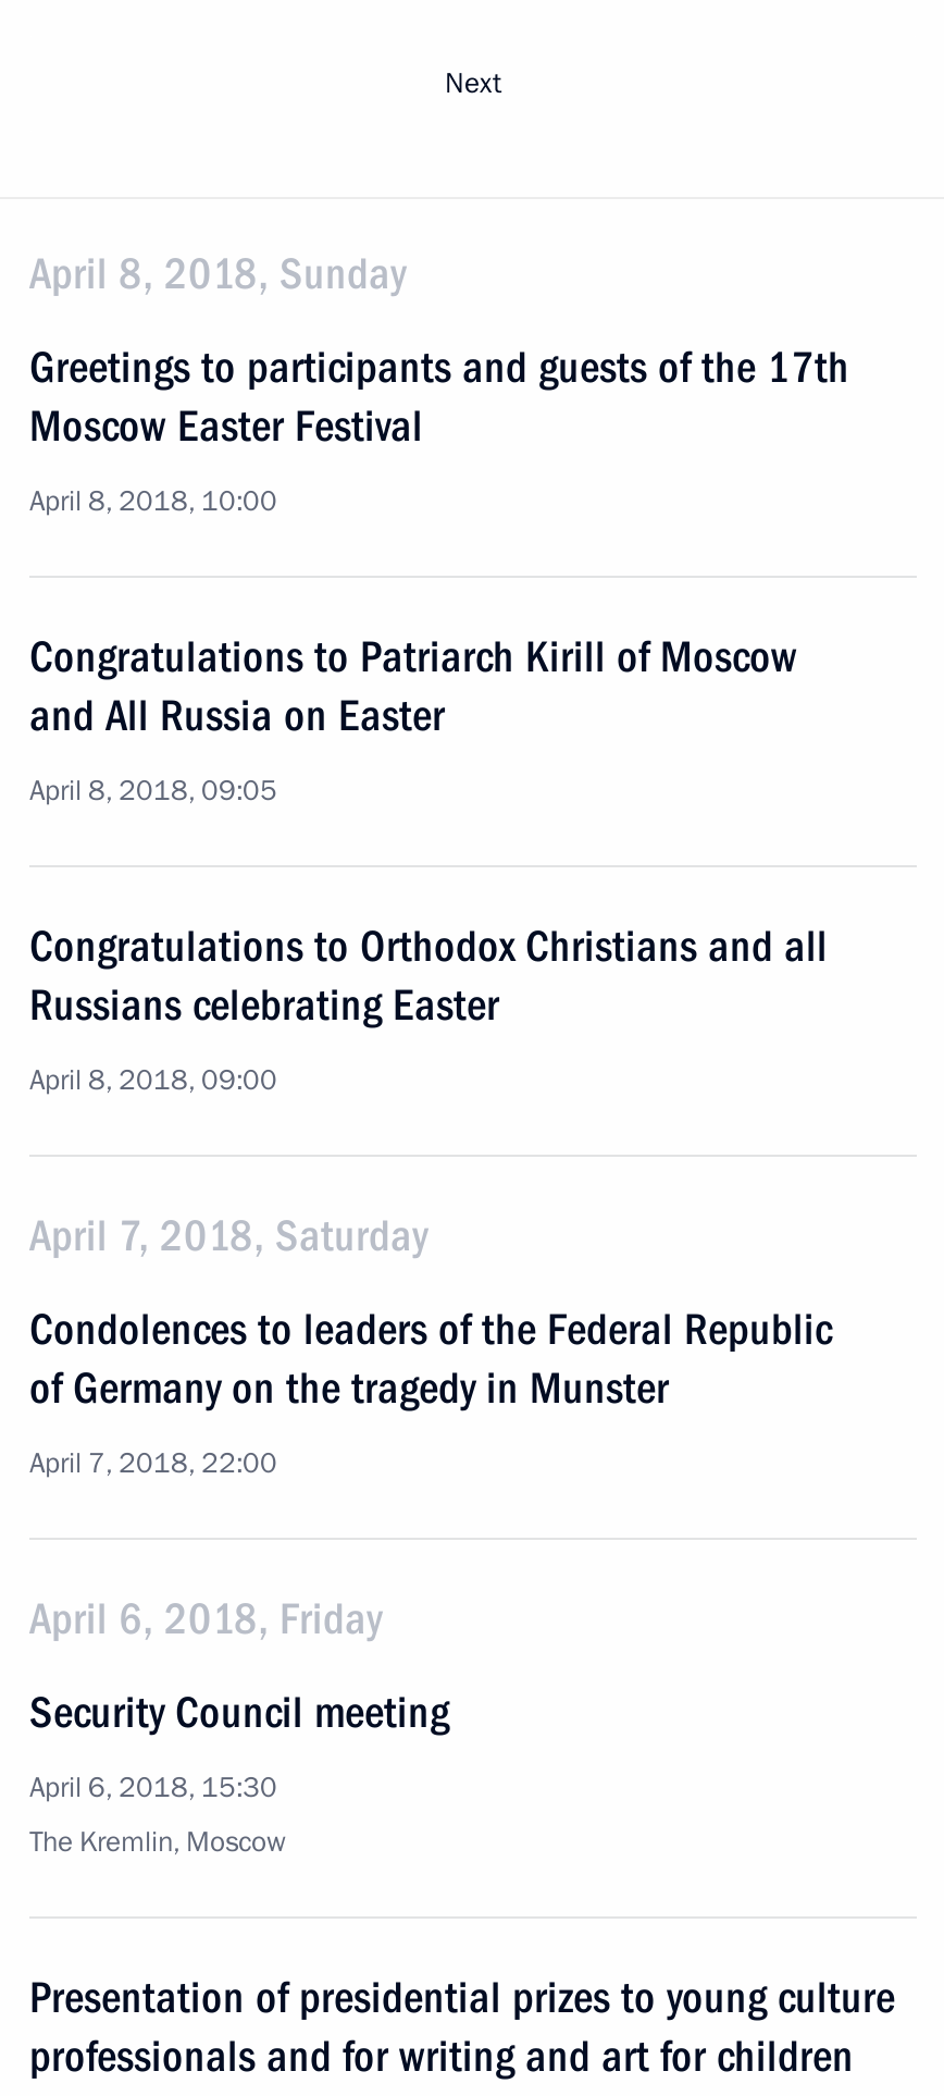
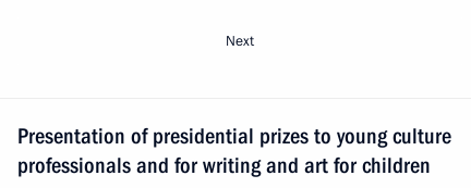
- April 8, 2018, Sunday
- Greetings to participants and guests of the 17th
- Moscow Easter Festival
- April 8, 2018, 10:00
- Congratulations to Patriarch Kirill of Moscow
- and All Russia on Easter
- April 8, 2018, 09:05
- Congratulations to Orthodox Christians and all
- Russians celebrating Easter
- April 8, 2018, 09:00
- April 7, 2018, Saturday
- Condolences to leaders of the Federal Republic
- of Germany on the tragedy in Munster
- April 7, 2018, 22:00
- April 6, 2018, Friday
- Security Council meeting
- April 6, 2018, 15:30
- The Kremlin, Moscow
